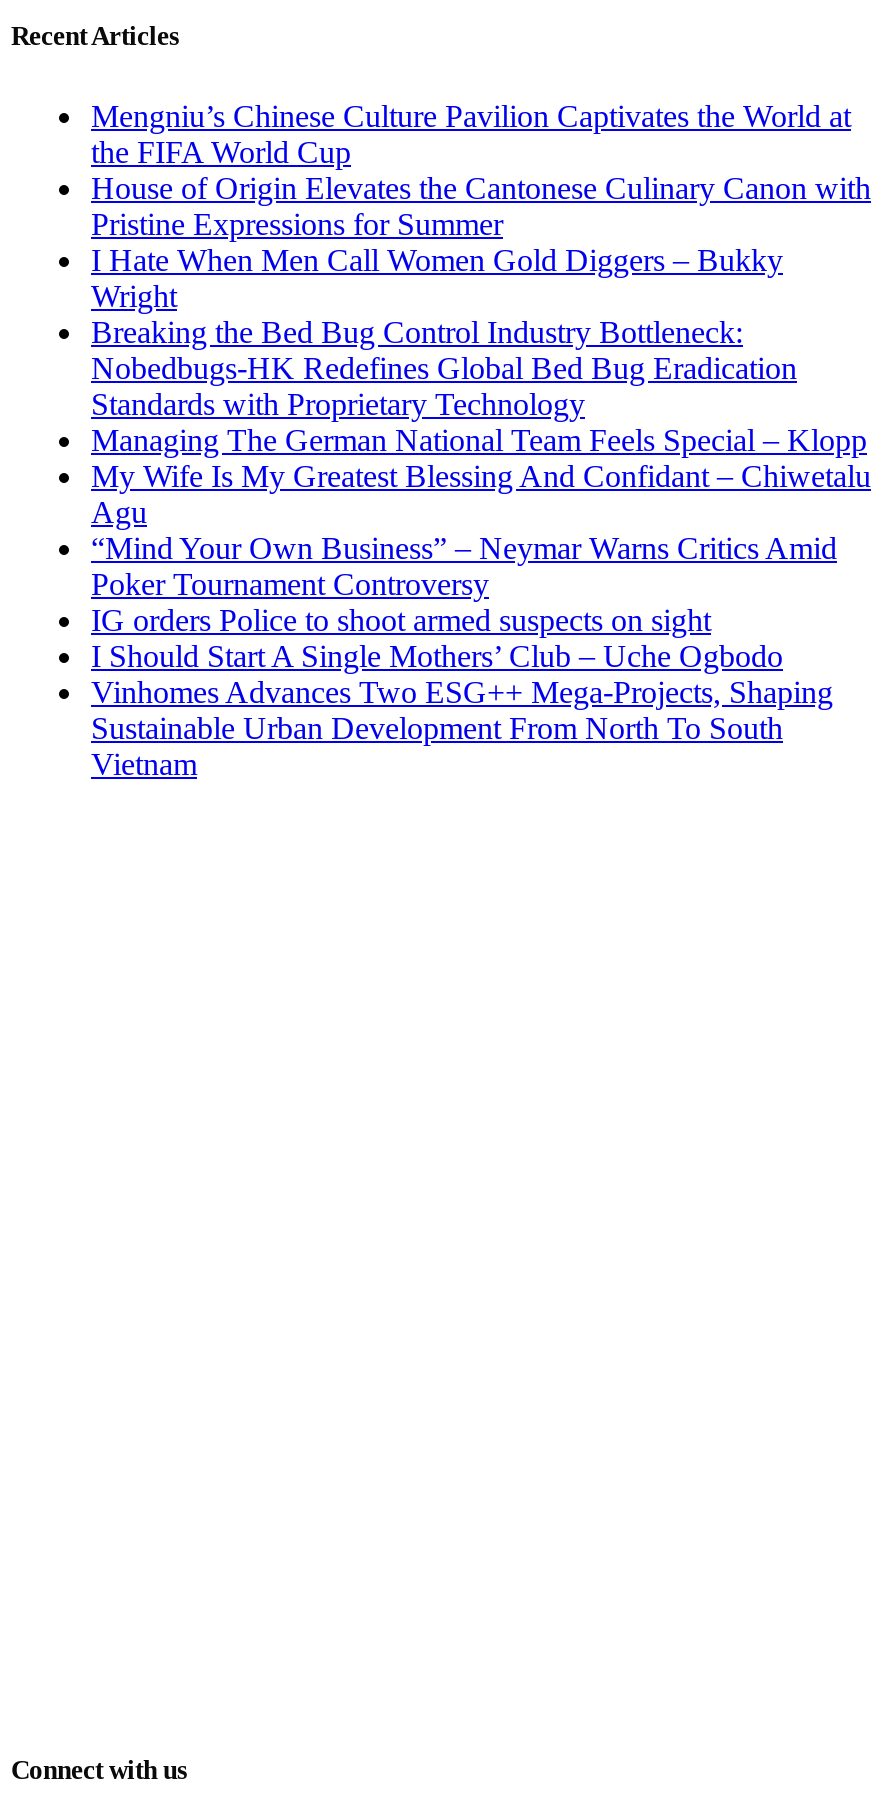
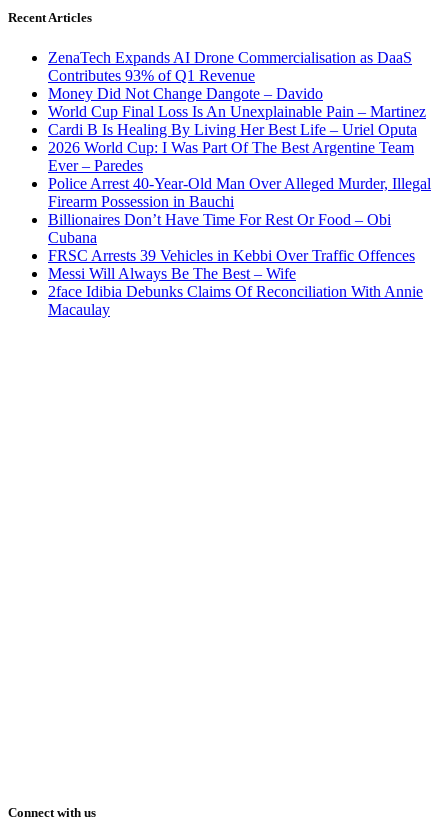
- Mengniu’s Chinese Culture Pavilion Captivates the World at
- the FIFA World Cup
- House of Origin Elevates the Cantonese Culinary Canon with
- Pristine Expressions for Summer
- I Hate When Men Call Women Gold Diggers – Bukky
- Wright
- Breaking the Bed Bug Control Industry Bottleneck:
- Nobedbugs-HK Redefines Global Bed Bug Eradication
- Standards with Proprietary Technology
- Managing The German National Team Feels Special – Klopp
- My Wife Is My Greatest Blessing And Confidant – Chiwetalu
- Agu
- “Mind Your Own Business” – Neymar Warns Critics Amid
- Poker Tournament Controversy
- IG orders Police to shoot armed suspects on sight
- I Should Start A Single Mothers’ Club – Uche Ogbodo
- Vinhomes Advances Two ESG++ Mega-Projects, Shaping
- Sustainable Urban Development From North To South
- Vietnam
+ ZenaTech Expands AI Drone Commercialisation as DaaS
+ Contributes 93% of Q1 Revenue
+ Money Did Not Change Dangote – Davido
+ World Cup Final Loss Is An Unexplainable Pain – Martinez
+ Cardi B Is Healing By Living Her Best Life – Uriel Oputa
+ 2026 World Cup: I Was Part Of The Best Argentine Team
+ Ever – Paredes
+ Police Arrest 40-Year-Old Man Over Alleged Murder, Illegal
+ Firearm Possession in Bauchi
+ Billionaires Don’t Have Time For Rest Or Food – Obi
+ Cubana
+ FRSC Arrests 39 Vehicles in Kebbi Over Traffic Offences
+ Messi Will Always Be The Best – Wife
+ 2face Idibia Debunks Claims Of Reconciliation With Annie
+ Macaulay
